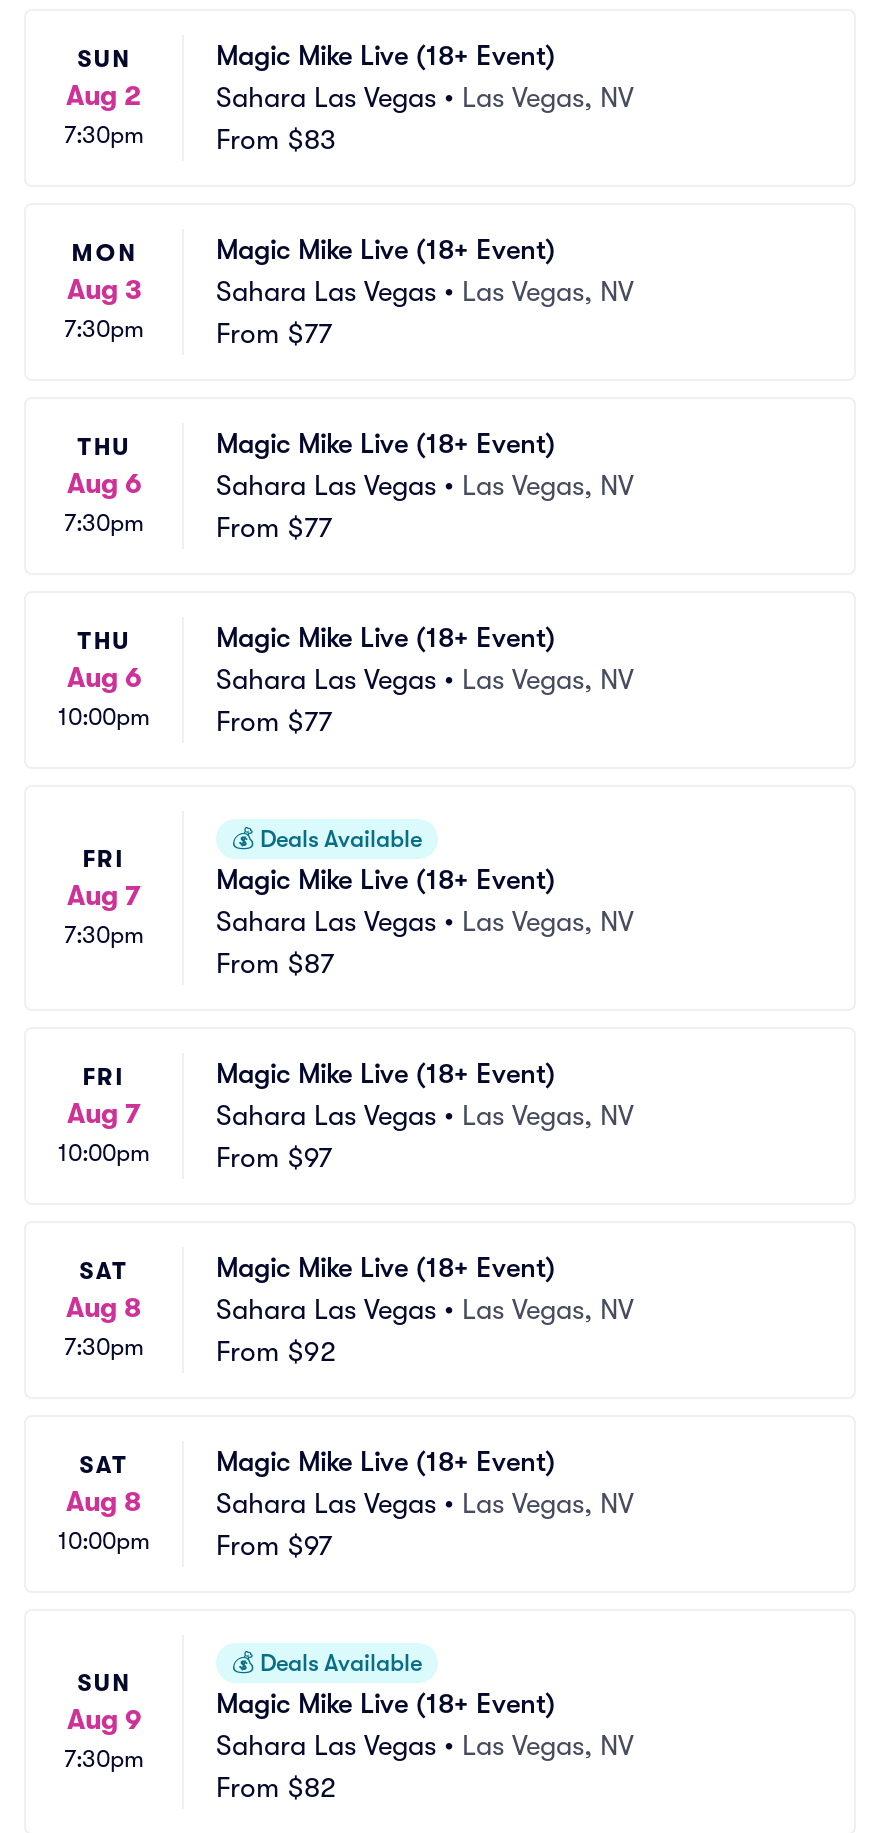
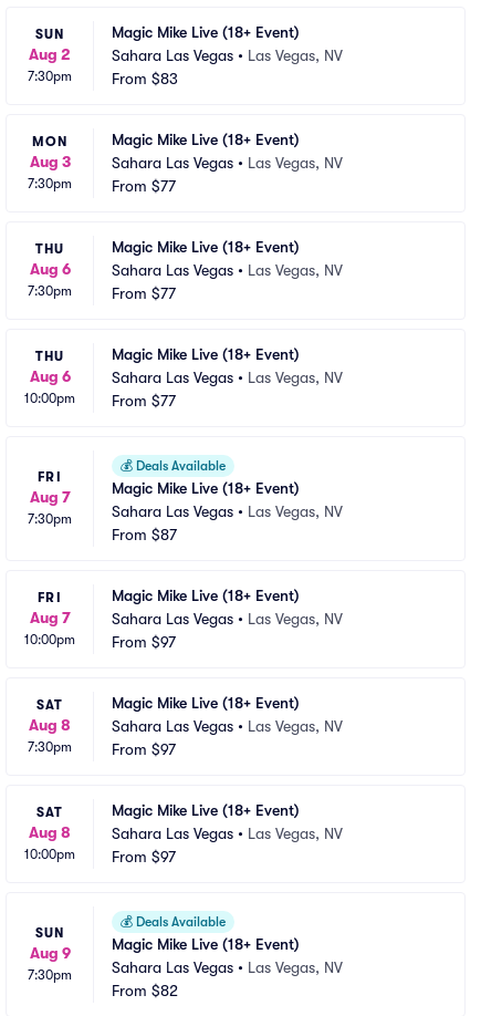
- From $92
+ From $97
